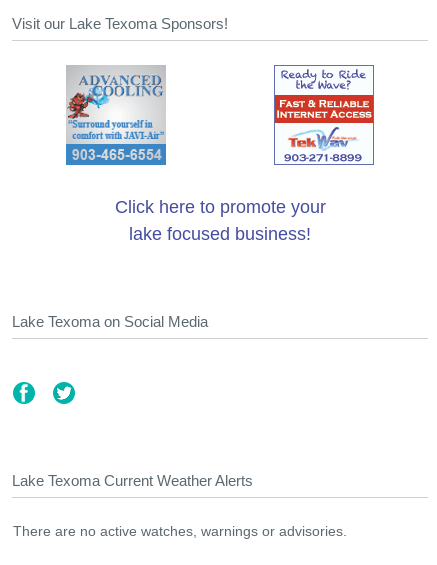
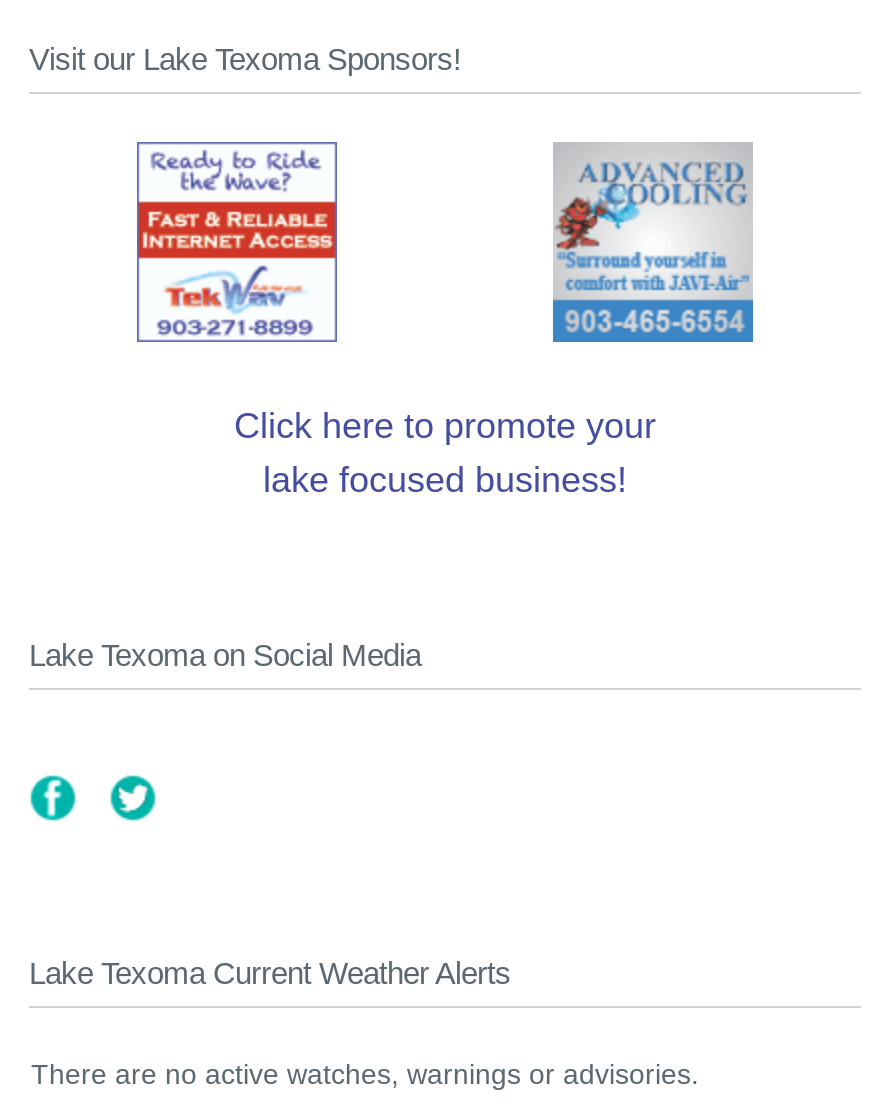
- [image]
+ [image]

- [image]
+ [image]
